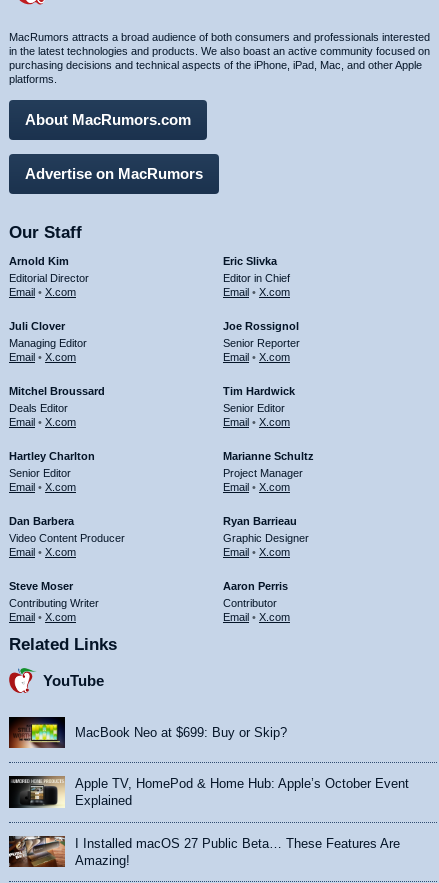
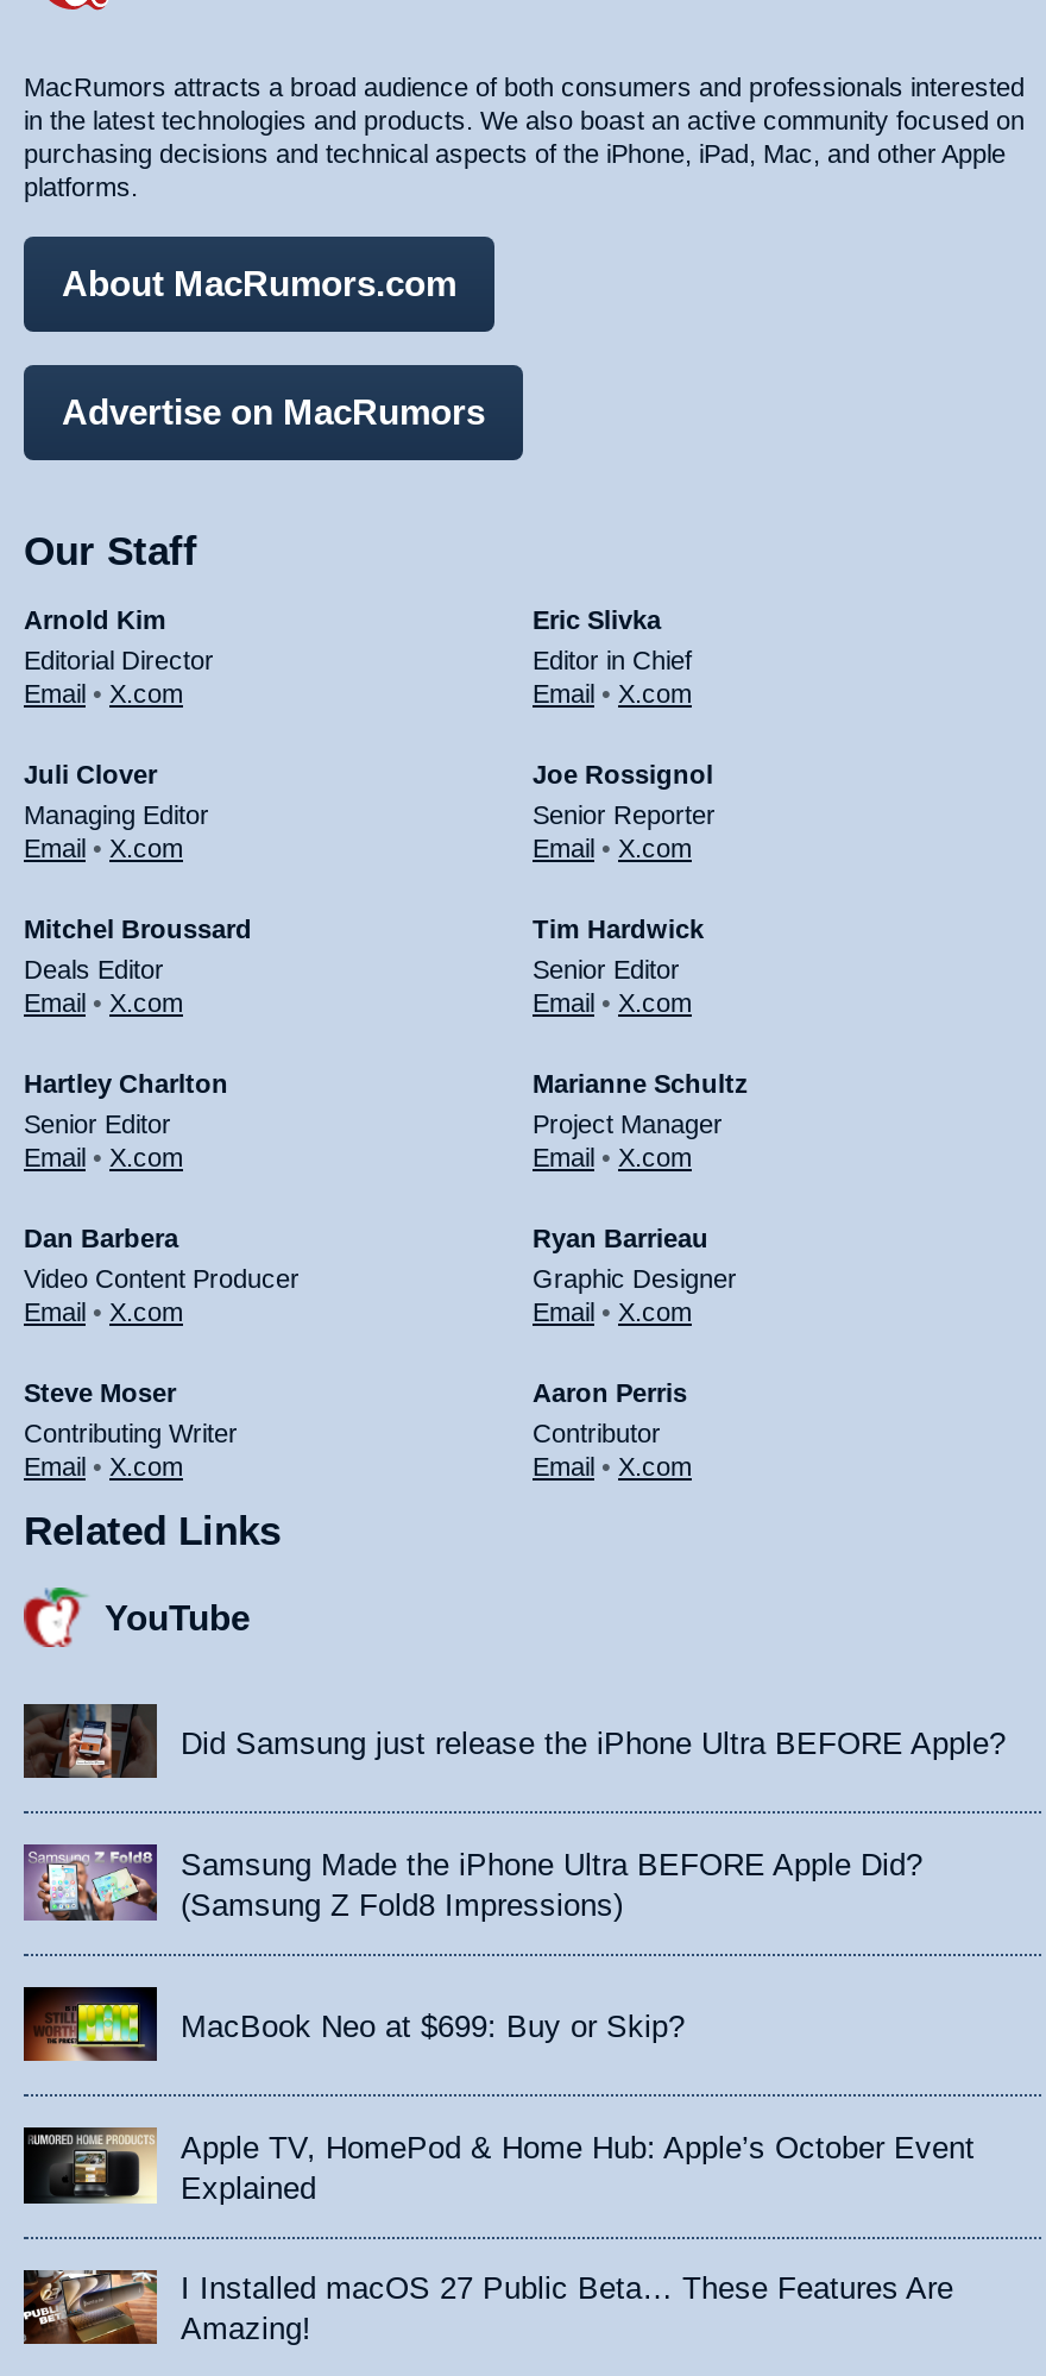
+ [image]

+ [image]
+ Did Samsung just release the iPhone Ultra BEFORE Apple?
+ Samsung Made the iPhone Ultra BEFORE Apple Did?
+ (Samsung Z Fold8 Impressions)
